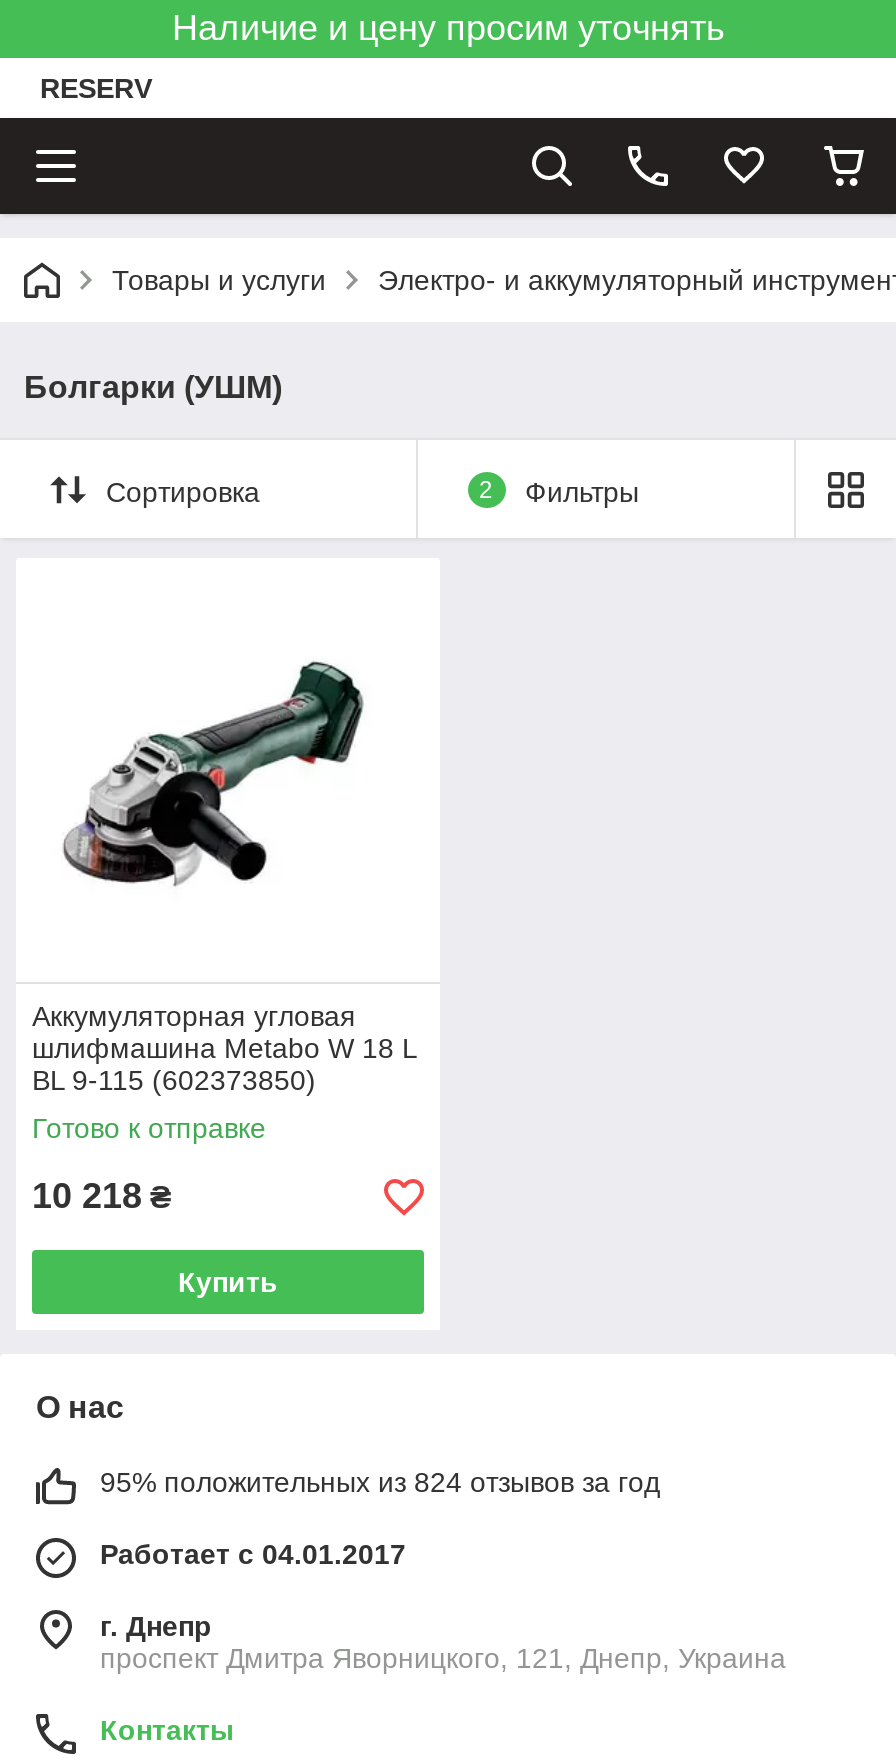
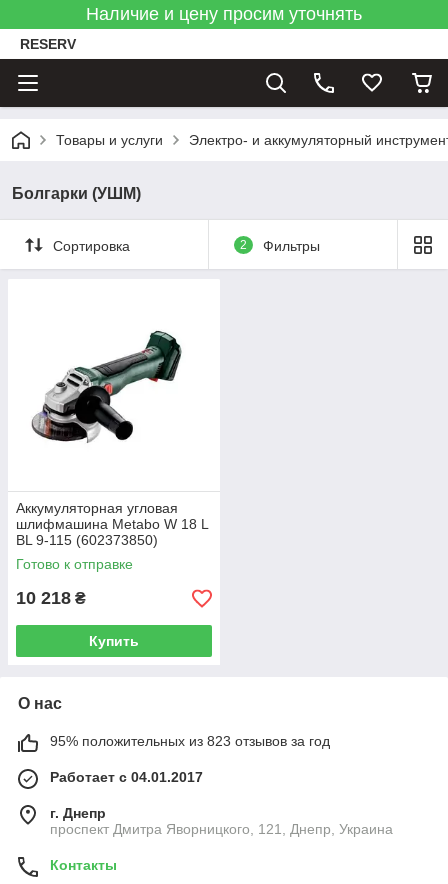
- 95% положительных из 824 отзывов за год
+ 95% положительных из 823 отзывов за год
